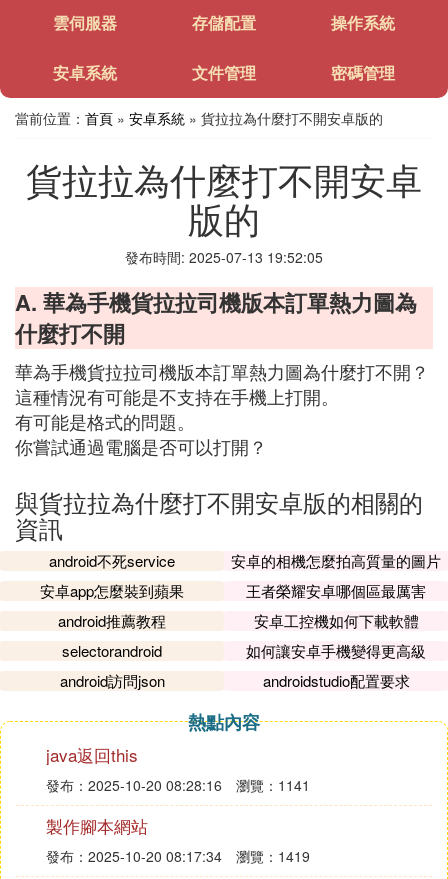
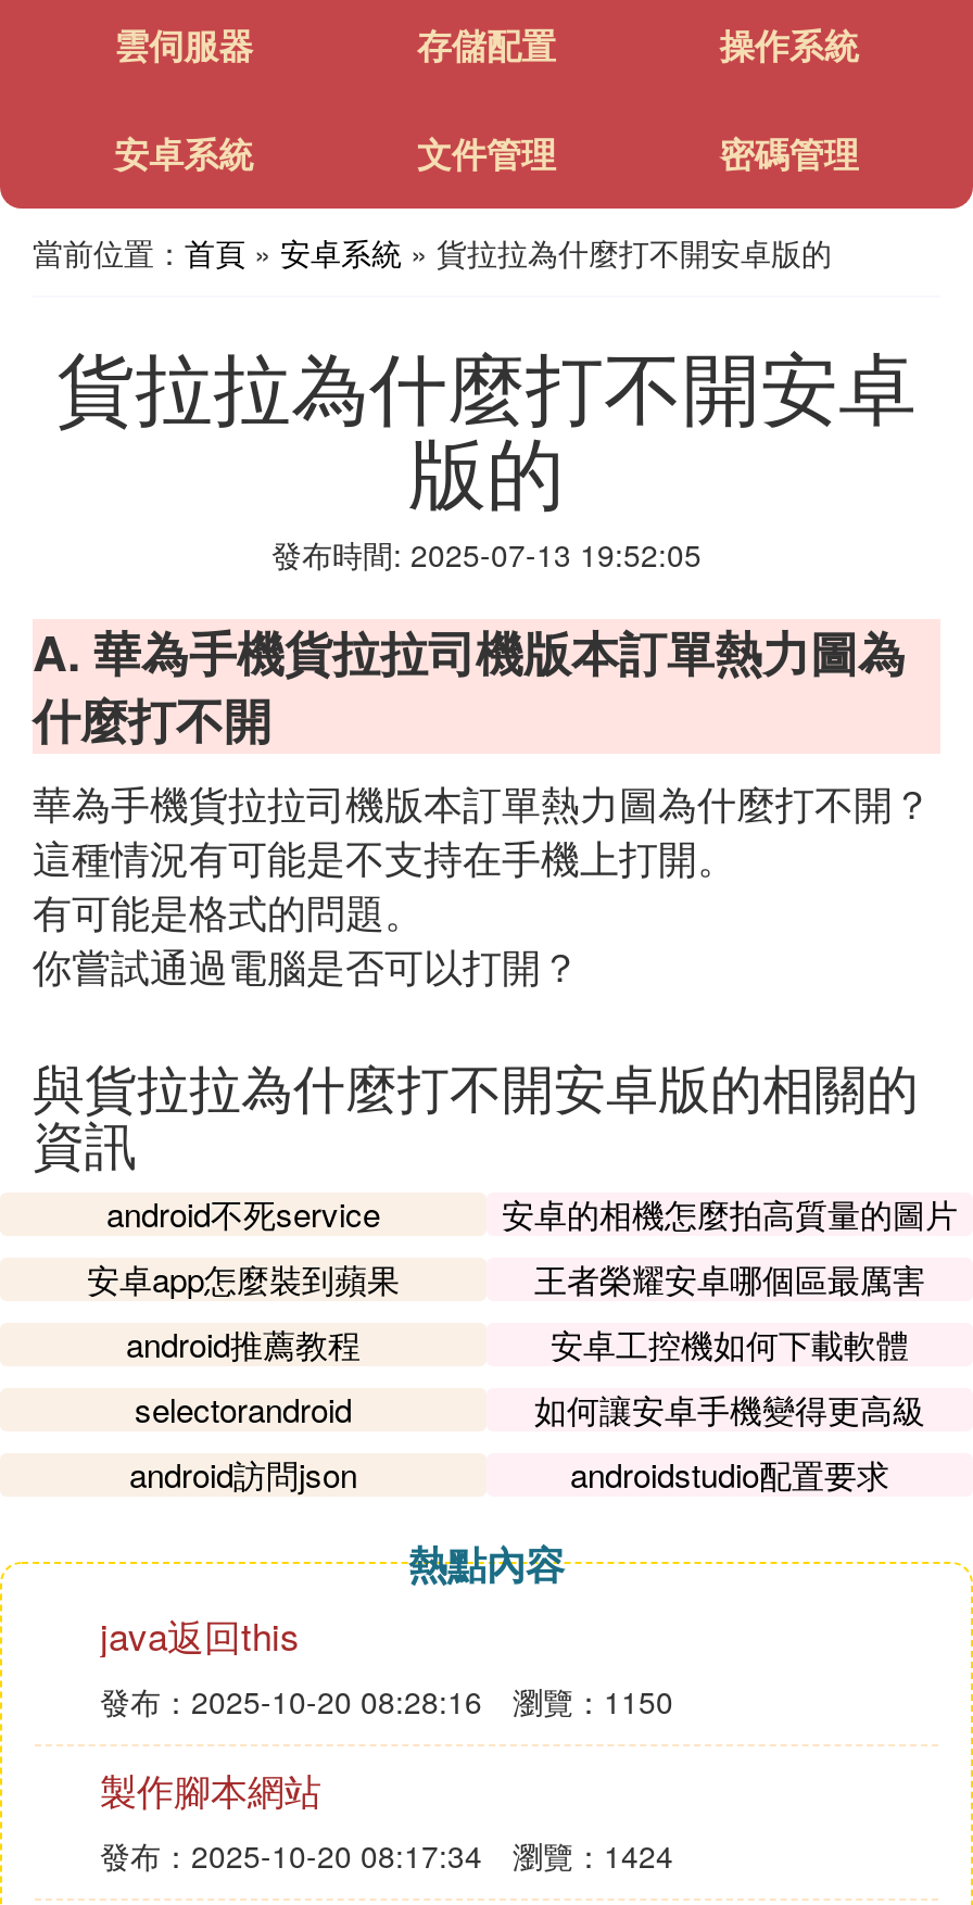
- 發布：2025-10-20 08:28:16 瀏覽：1141
+ 發布：2025-10-20 08:28:16 瀏覽：1150

- 發布：2025-10-20 08:17:34 瀏覽：1419
+ 發布：2025-10-20 08:17:34 瀏覽：1424
